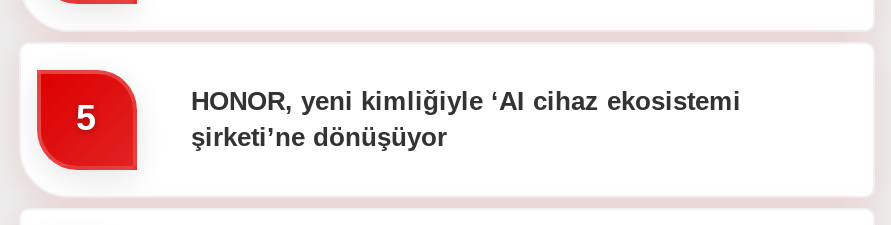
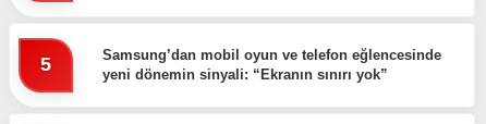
- HONOR, yeni kimliğiyle ‘AI cihaz ekosistemi
- şirketi’ne dönüşüyor
+ Samsung’dan mobil oyun ve telefon eğlencesinde
+ yeni dönemin sinyali: “Ekranın sınırı yok”
